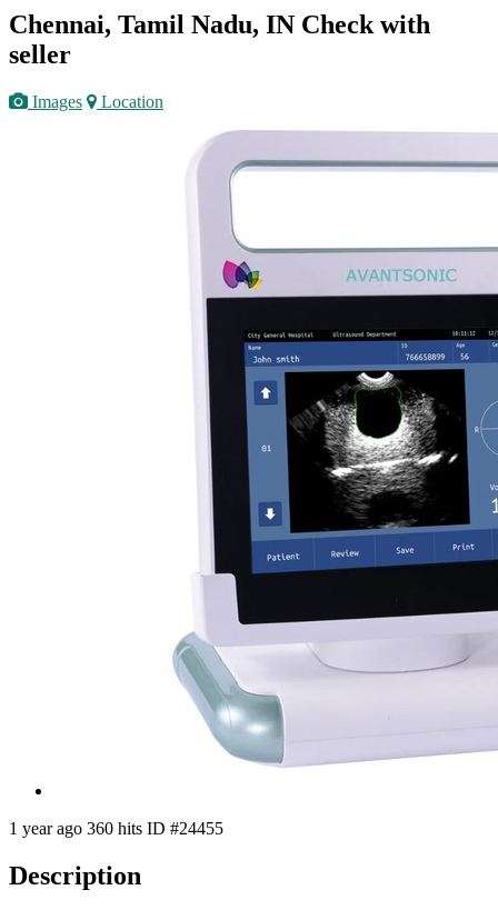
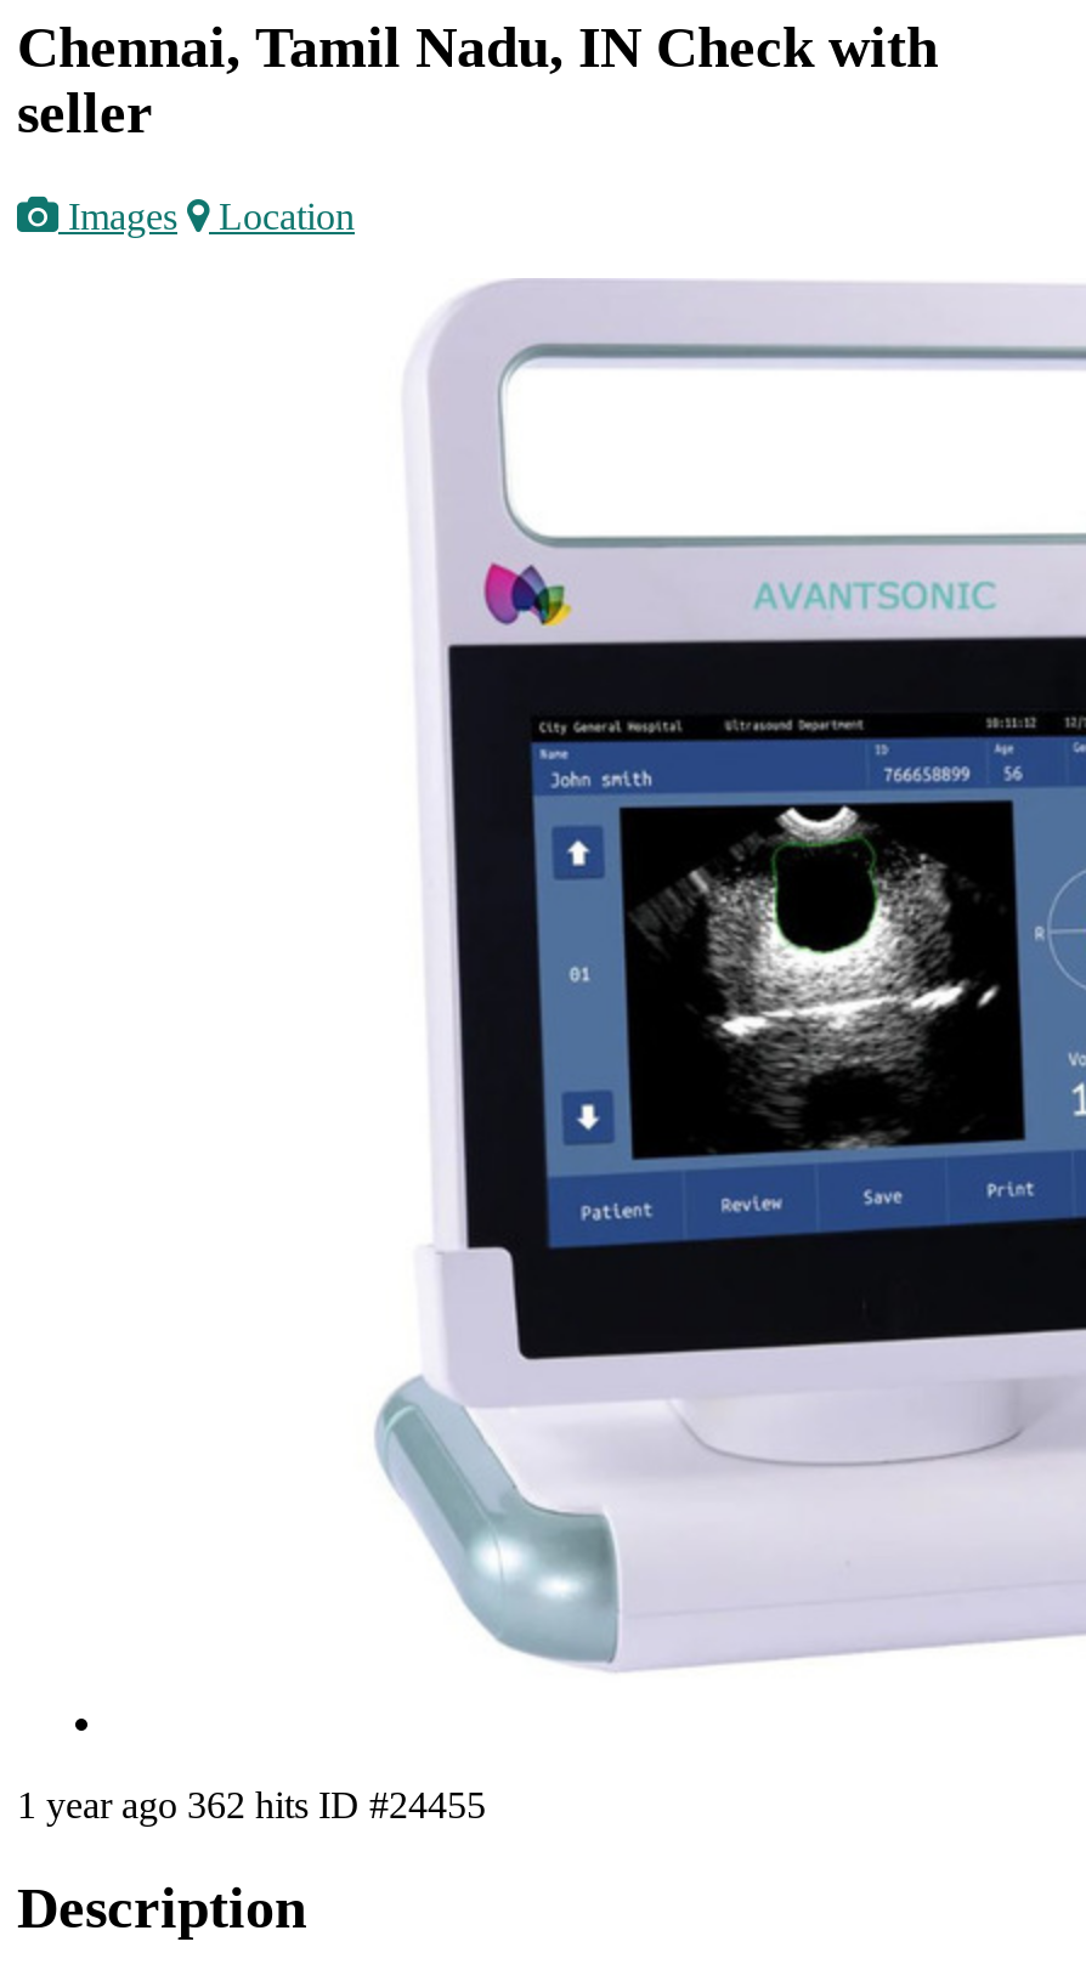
- 1 year ago 360 hits ID #24455
+ 1 year ago 362 hits ID #24455
